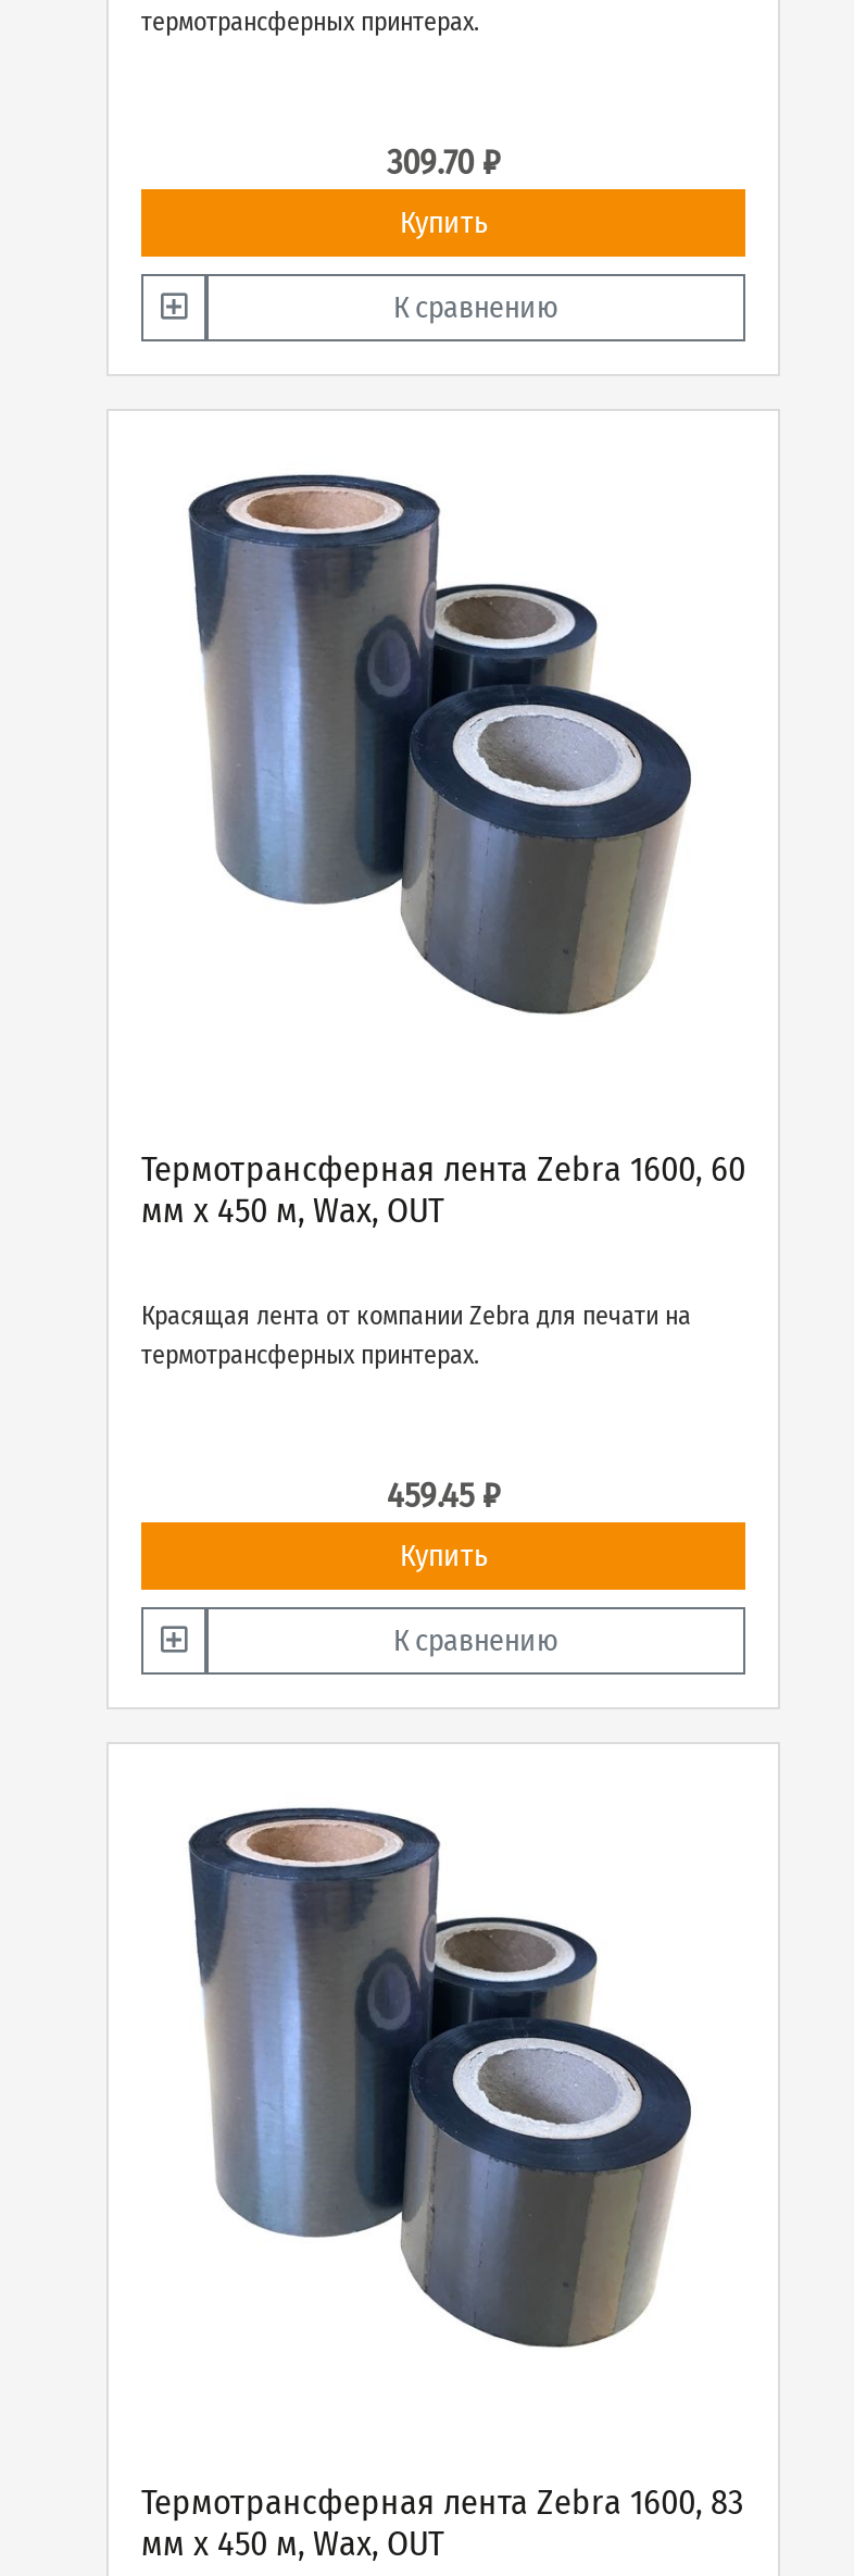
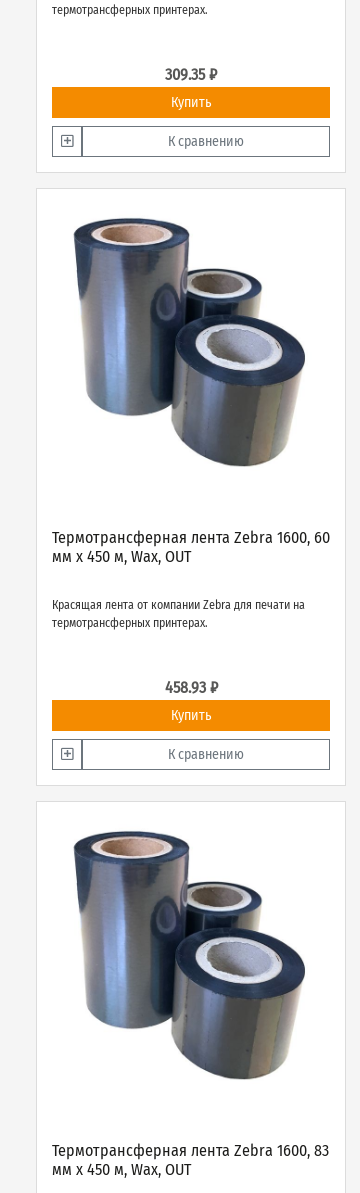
- 309.70 ₽
+ 309.35 ₽

- 459.45 ₽
+ 458.93 ₽
